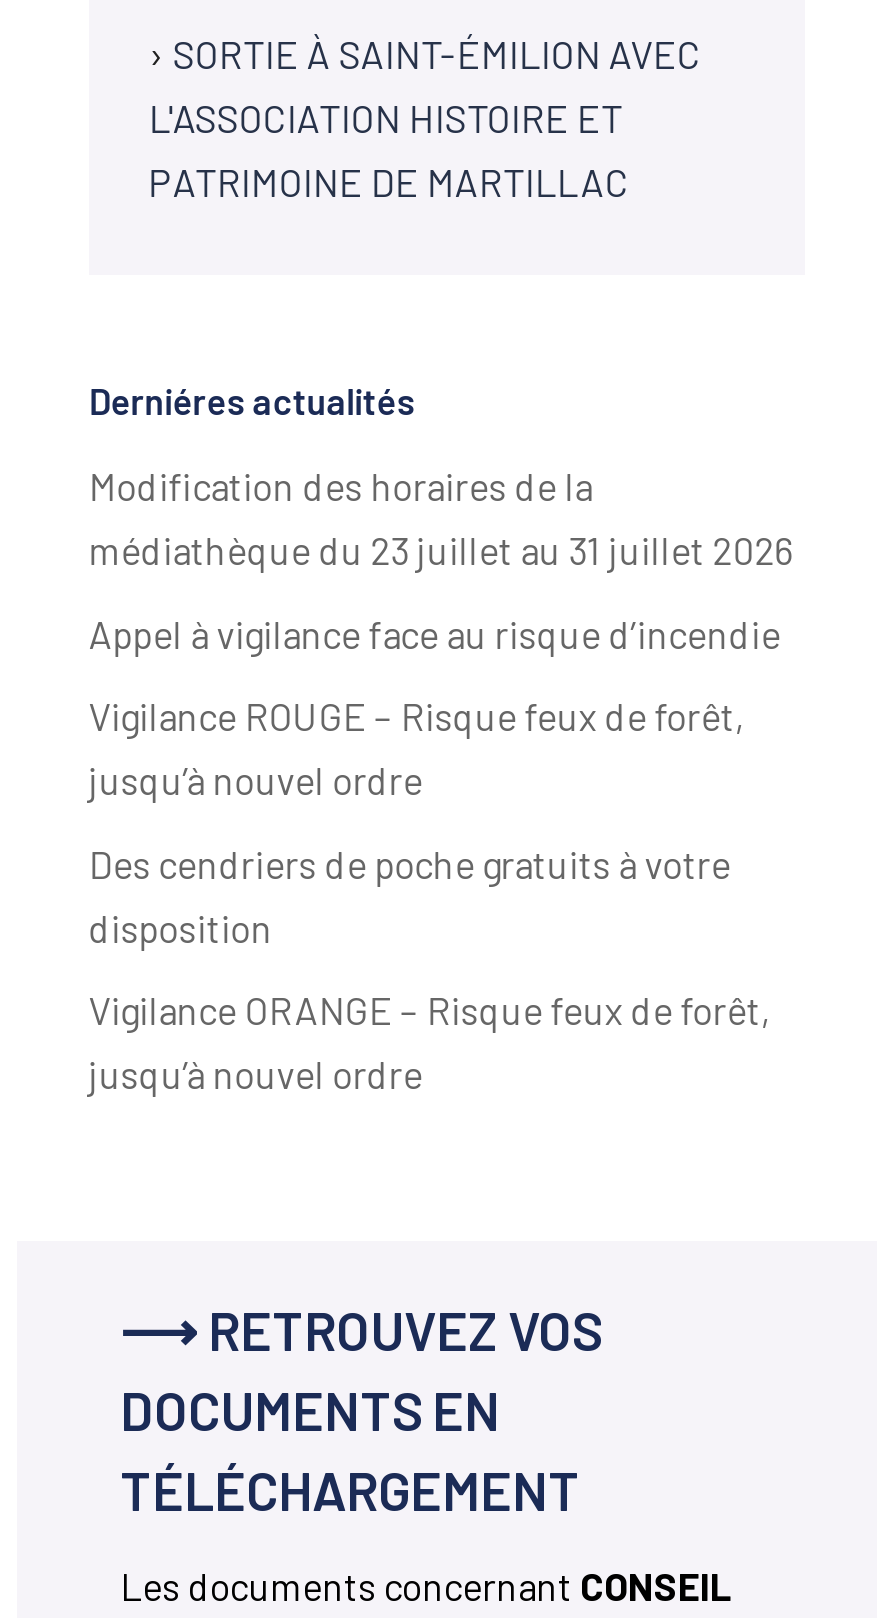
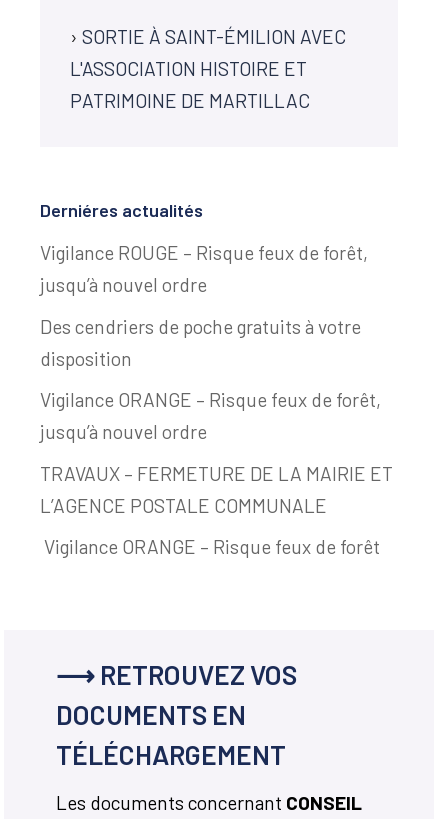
- Modification des horaires de la
- médiathèque du 23 juillet au 31 juillet 2026
- Appel à vigilance face au risque d’incendie

moved up: Vigilance ROUGE – Risque feux de forêt, | jusqu’à nouvel ordre | Des cendriers de poche gratuits à votre | disposition | Vigilance ORANGE – Risque feux de forêt, | jusqu’à nouvel ordre

+ TRAVAUX – FERMETURE DE LA MAIRIE ET
+ L’AGENCE POSTALE COMMUNALE
+ Vigilance ORANGE – Risque feux de forêt
